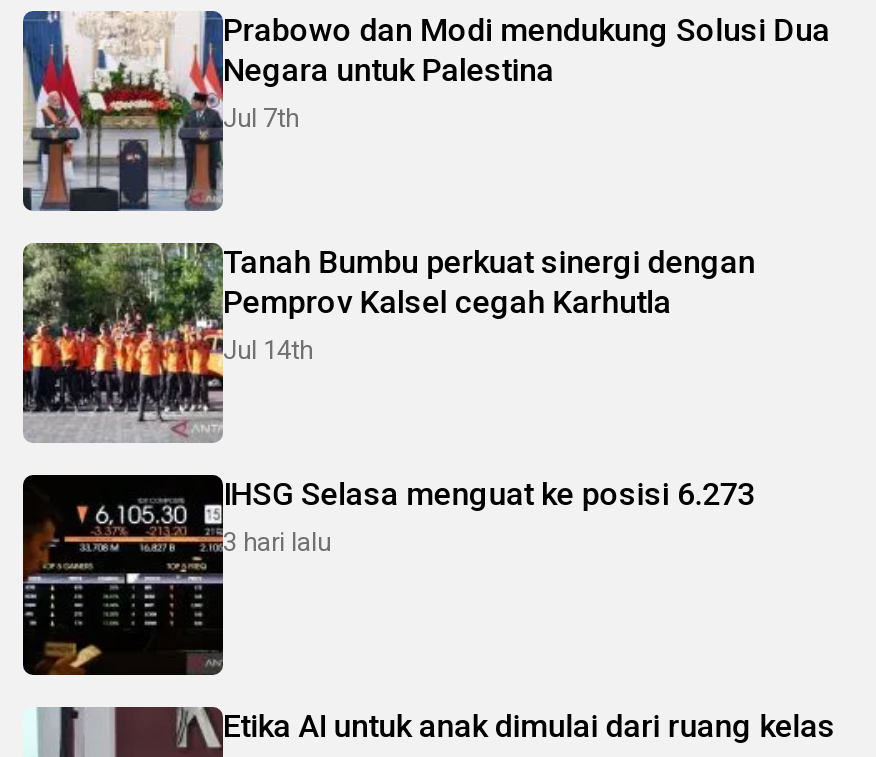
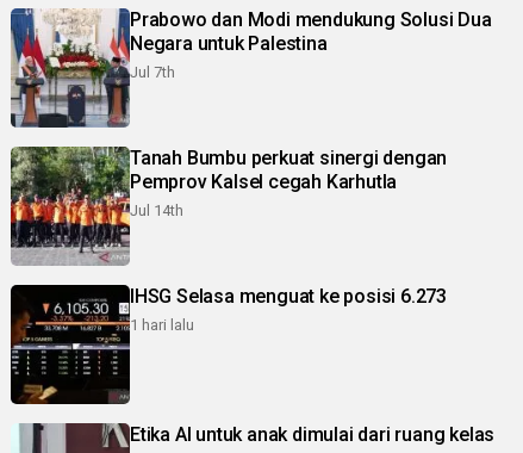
- 3 hari lalu
+ 1 hari lalu
